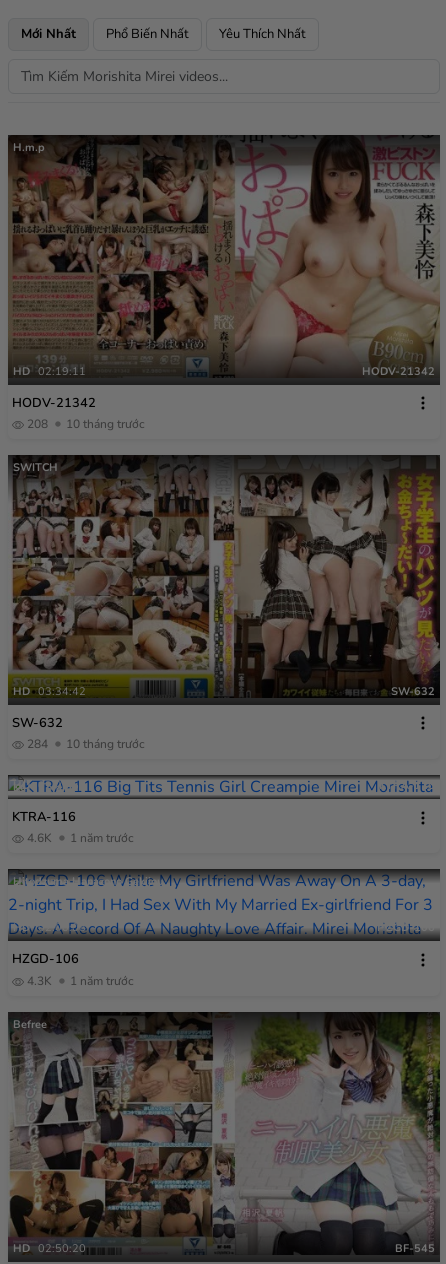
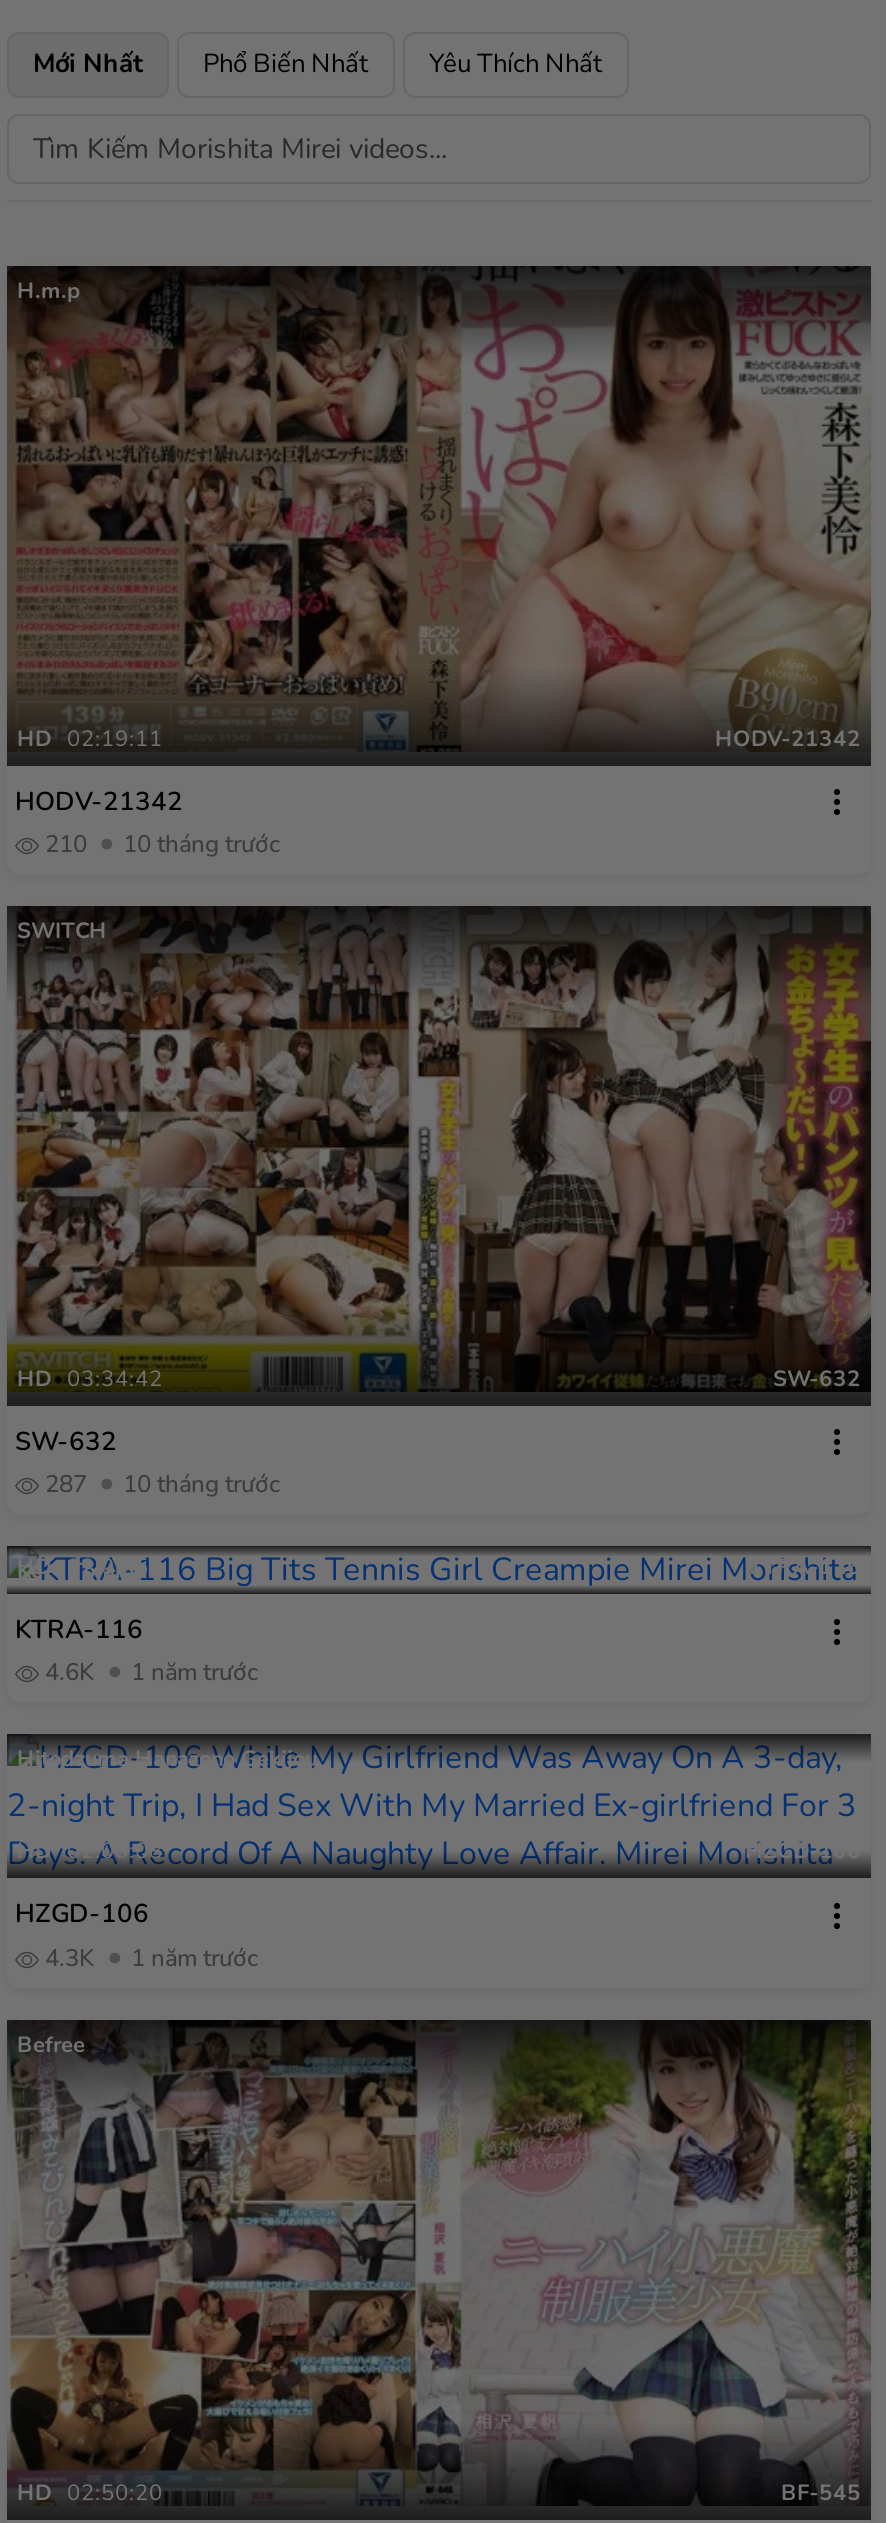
- 208 10 tháng trước
+ 210 10 tháng trước

- 284 10 tháng trước
+ 287 10 tháng trước
